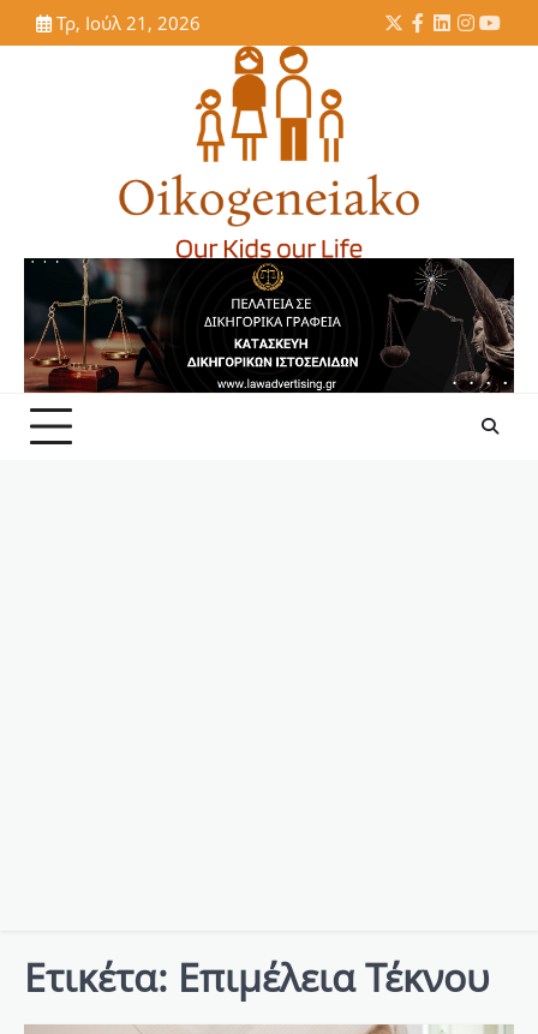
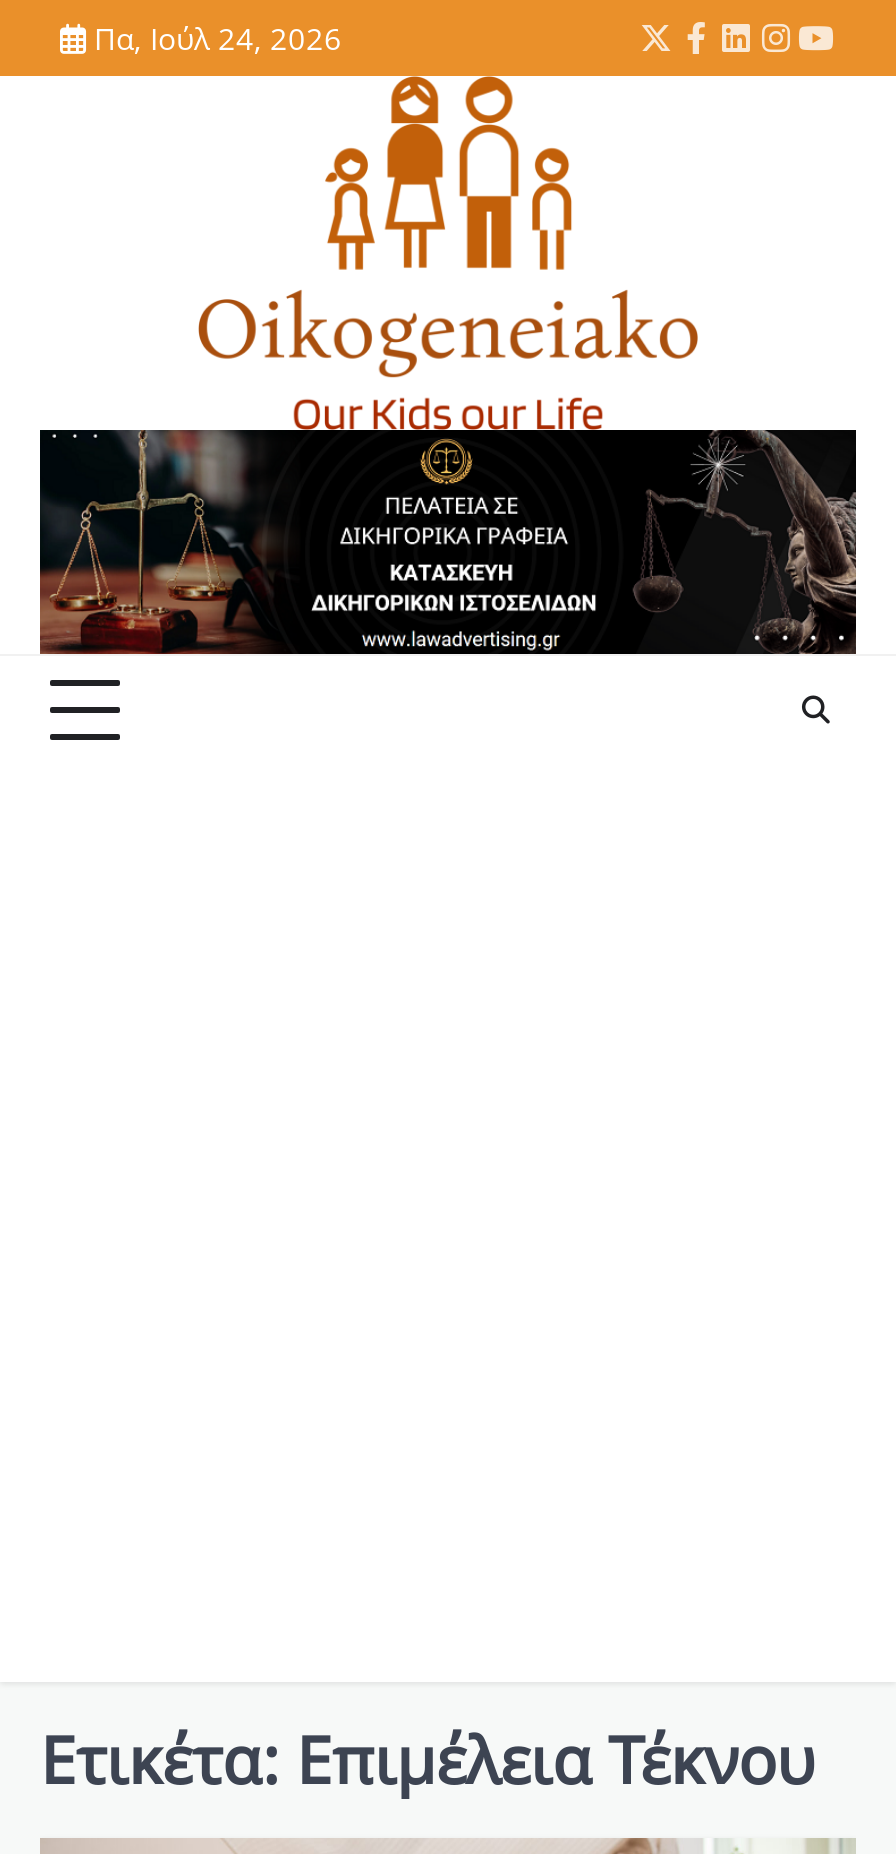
- Τρ, Ιούλ 21, 2026
+ Πα, Ιούλ 24, 2026
